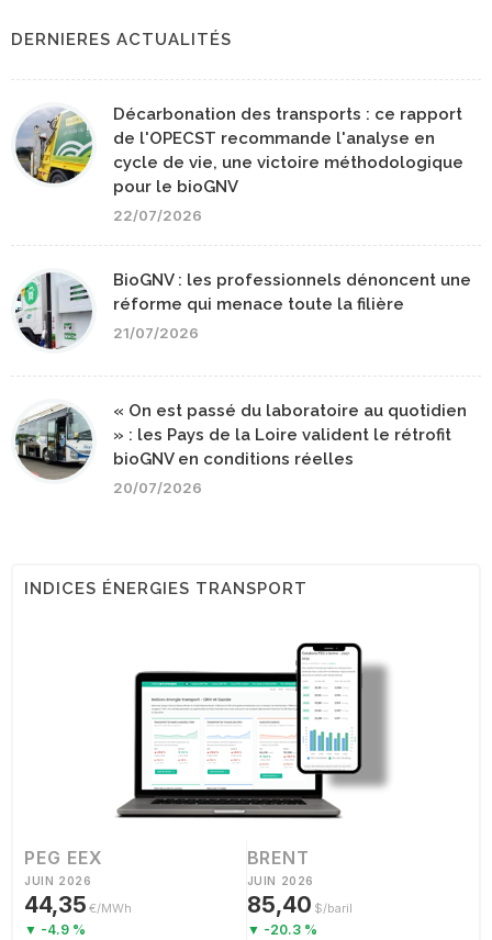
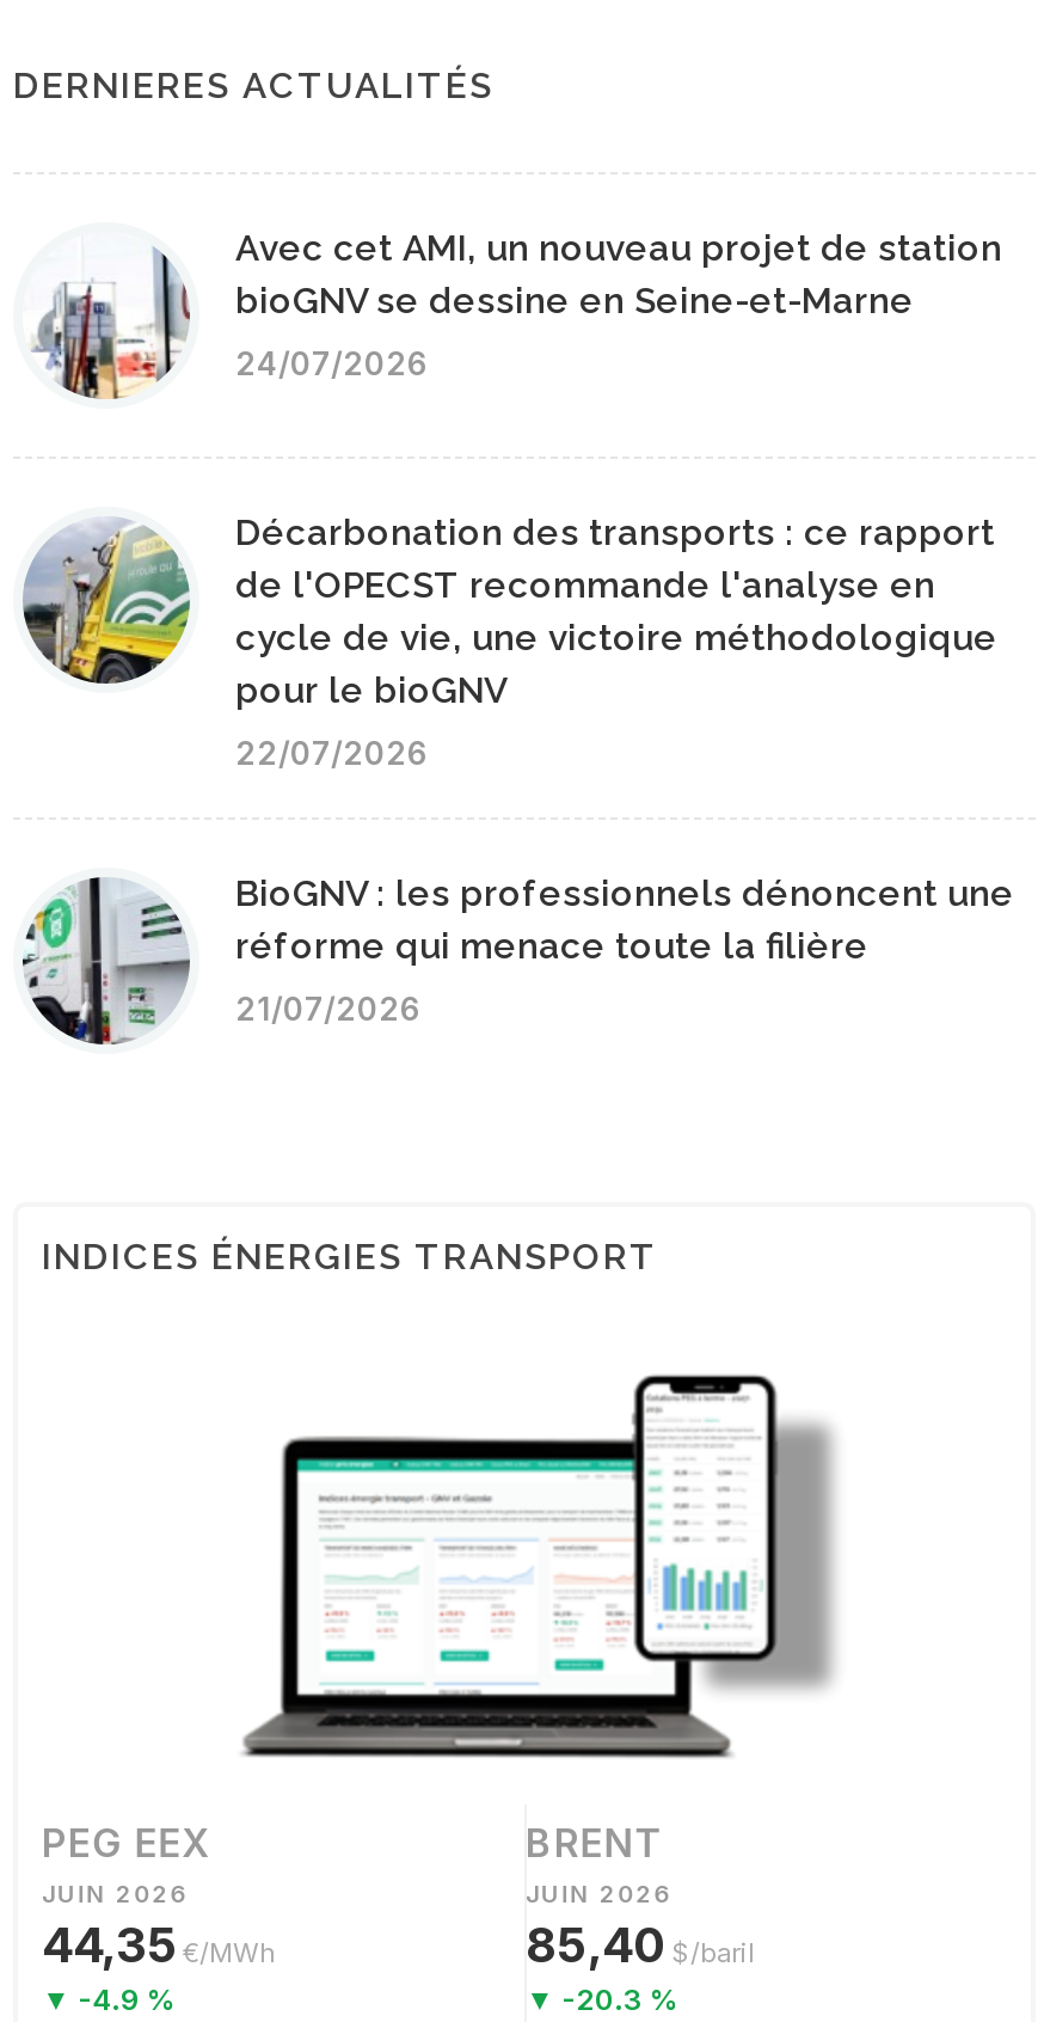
+ [image]
+ Avec cet AMI, un nouveau projet de station
+ bioGNV se dessine en Seine-et-Marne
+ 24/07/2026

moved down: [image] | Décarbonation des transports : ce rapport | de l'OPECST recommande l'analyse en | ... | réforme qui menace toute la filière | 21/07/2026

- [image]
- « On est passé du laboratoire au quotidien
- » : les Pays de la Loire valident le rétrofit
- bioGNV en conditions réelles
- 20/07/2026
